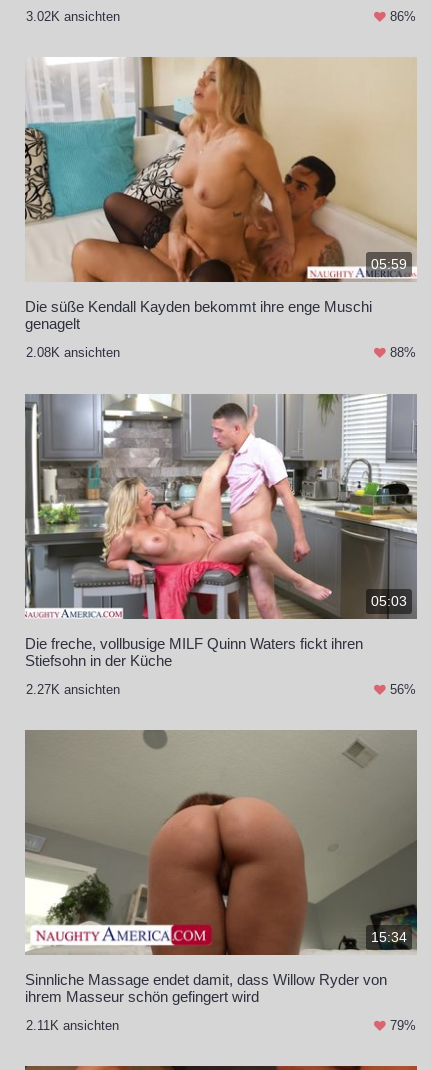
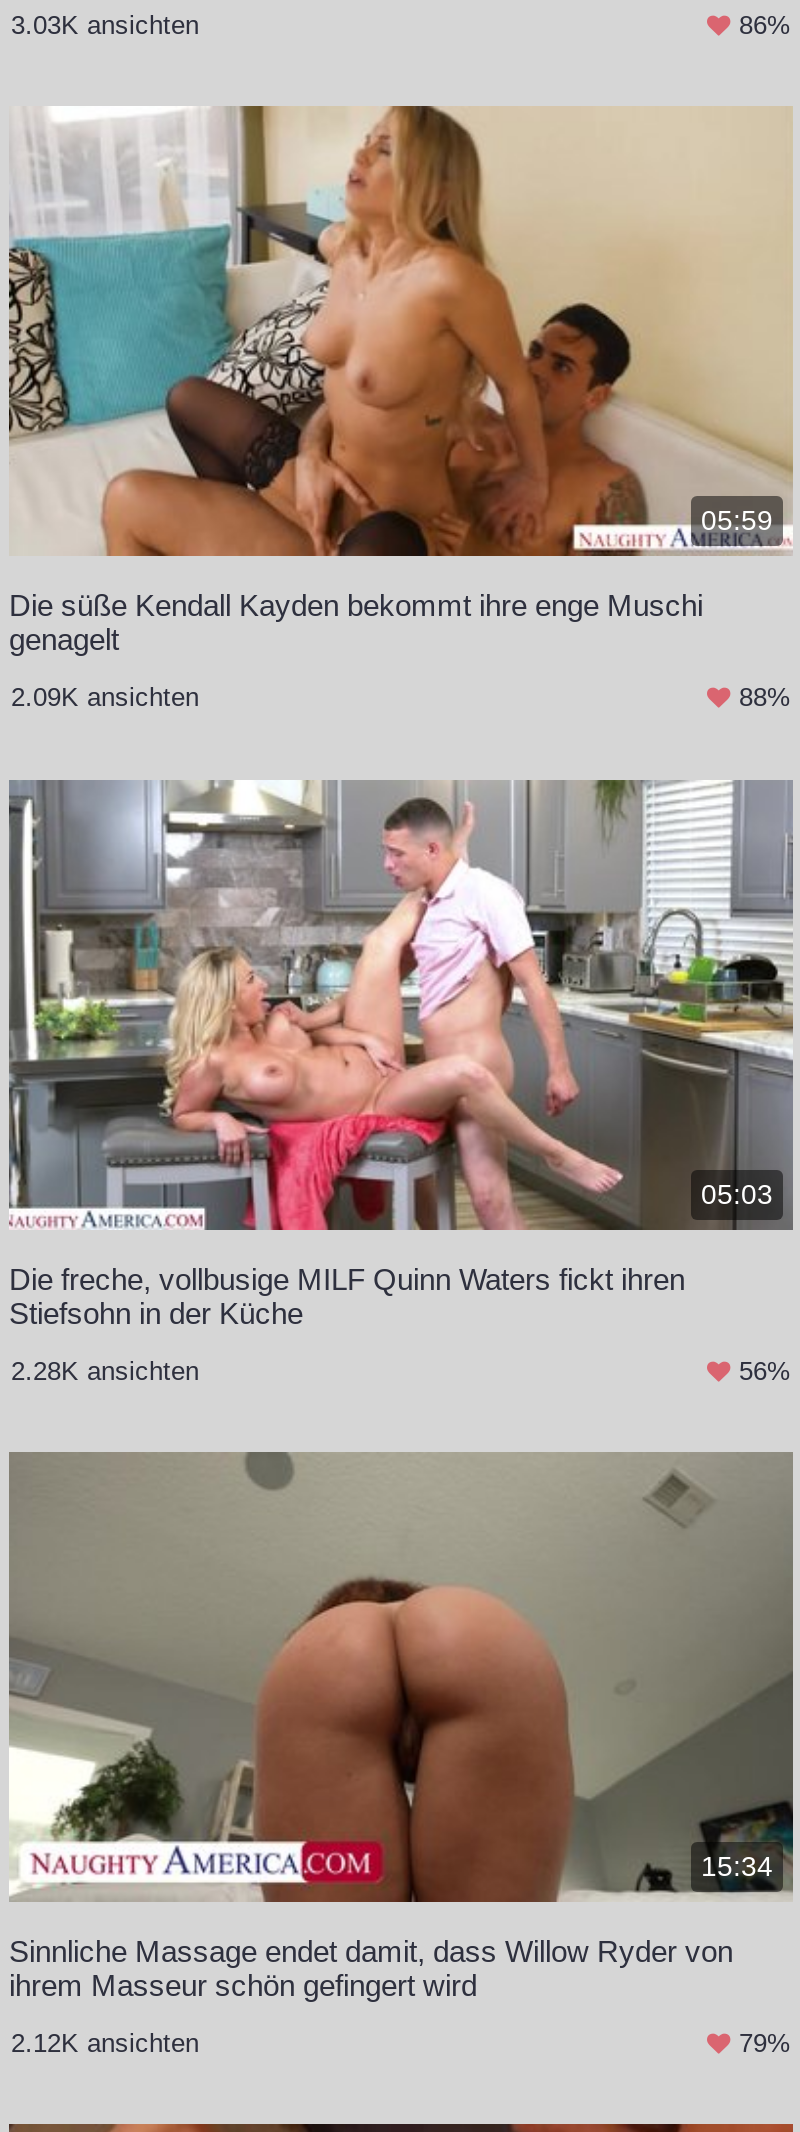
- 3.02K ansichten
+ 3.03K ansichten

- 2.08K ansichten
+ 2.09K ansichten

- 2.27K ansichten
+ 2.28K ansichten

- 2.11K ansichten
+ 2.12K ansichten
